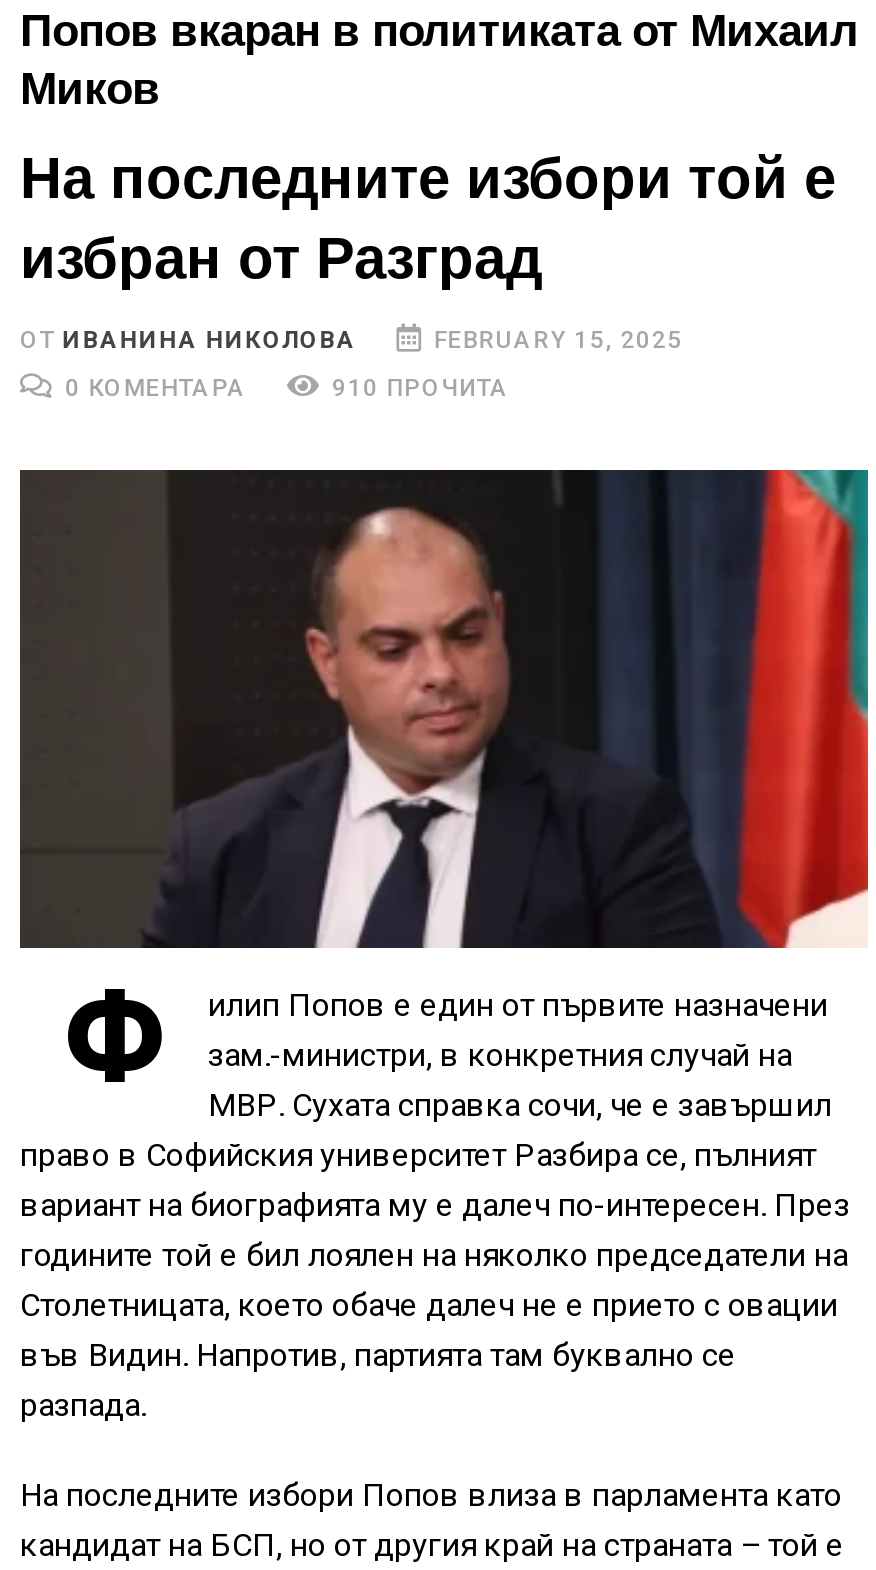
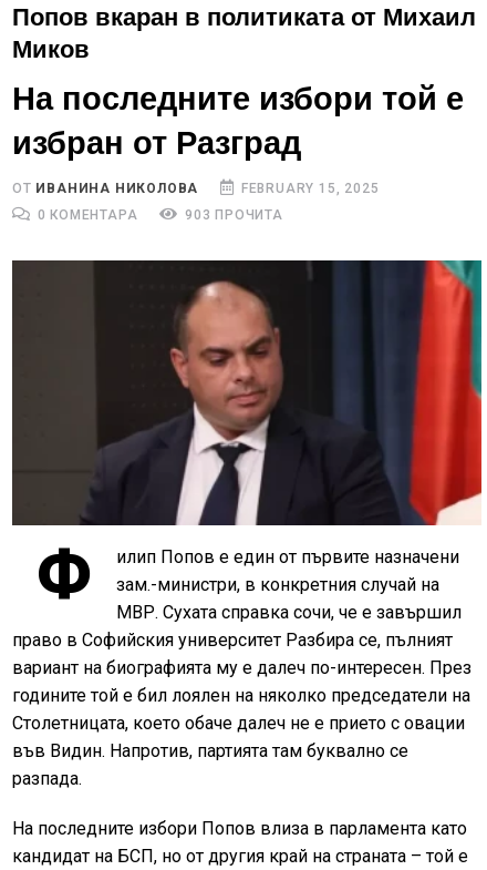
- 910 ПРОЧИТА
+ 903 ПРОЧИТА
